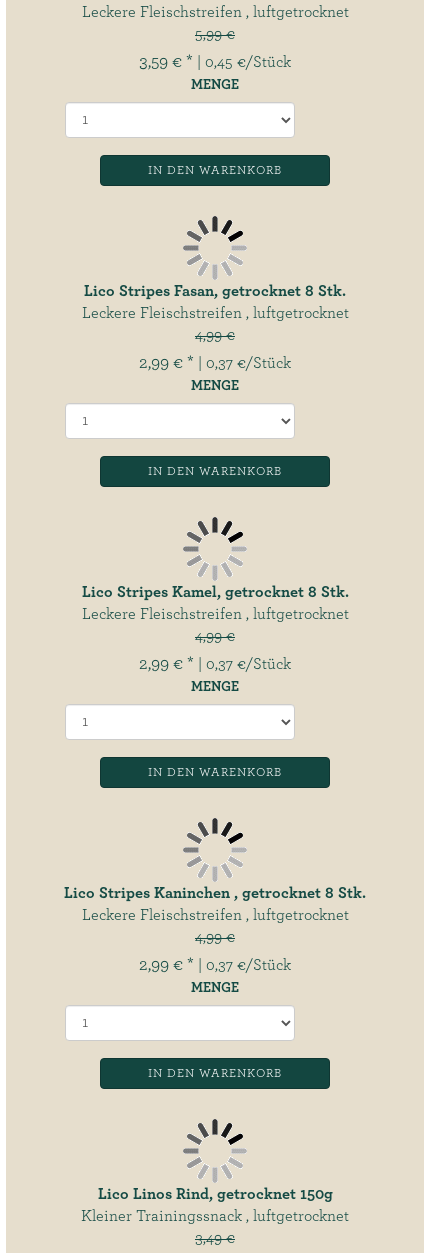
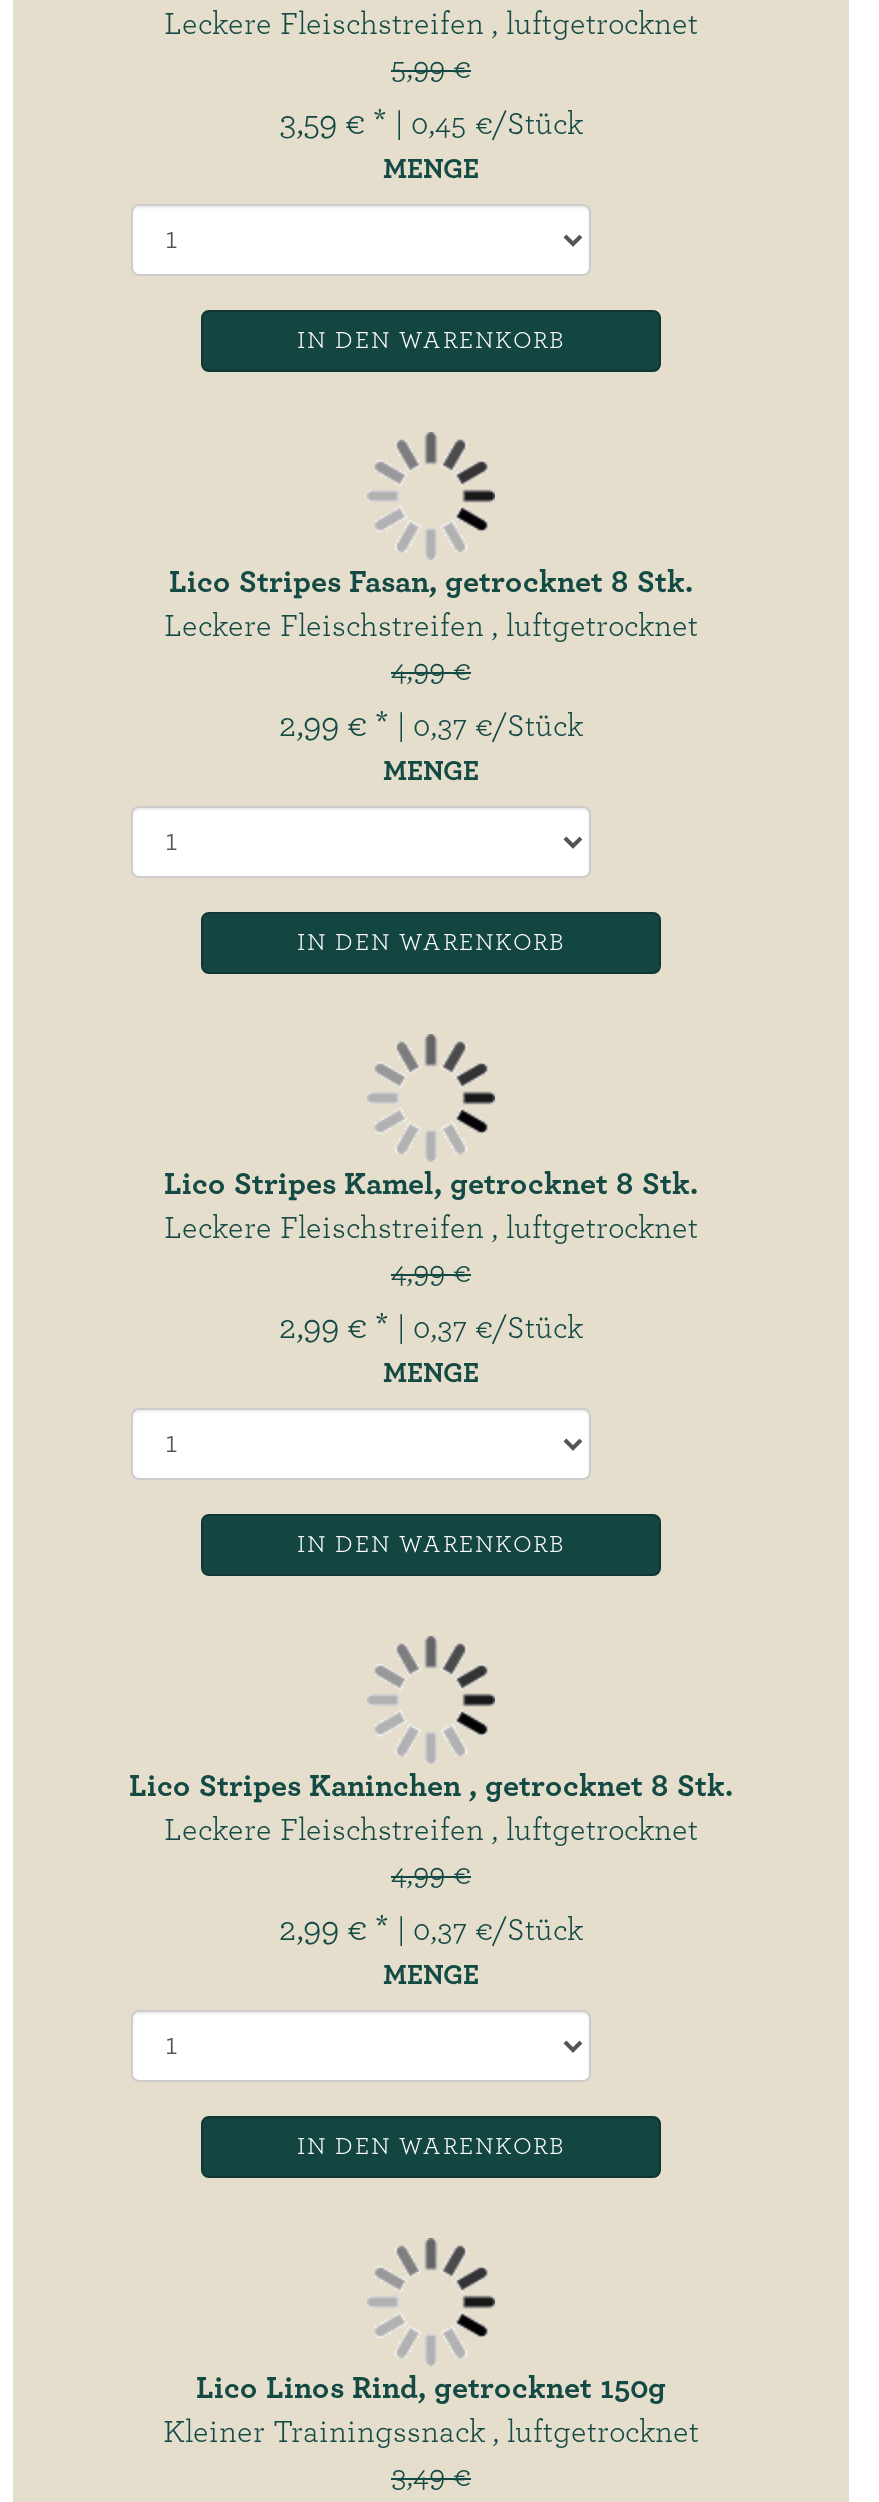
- [image]
+ [image]

- [image]
+ [image]

- [image]
+ [image]

- [image]
+ [image]
